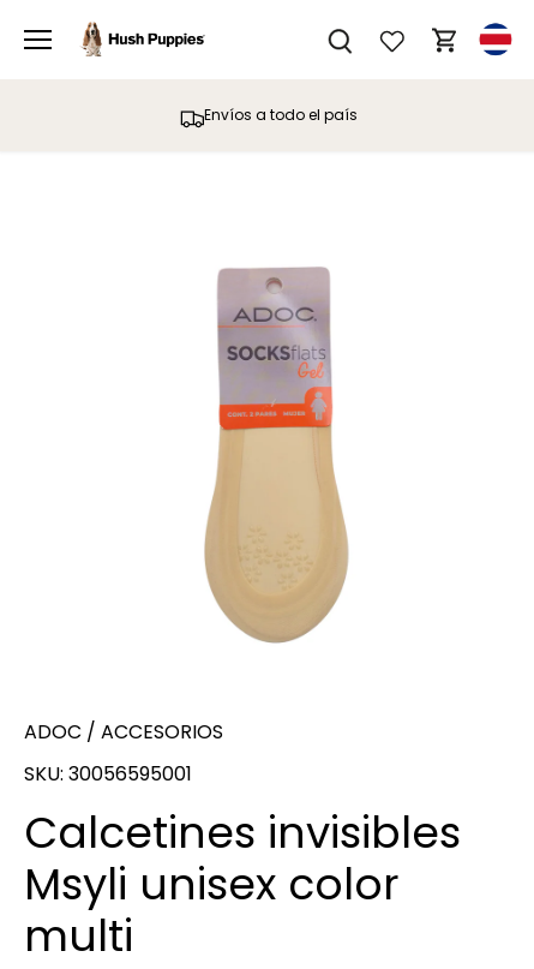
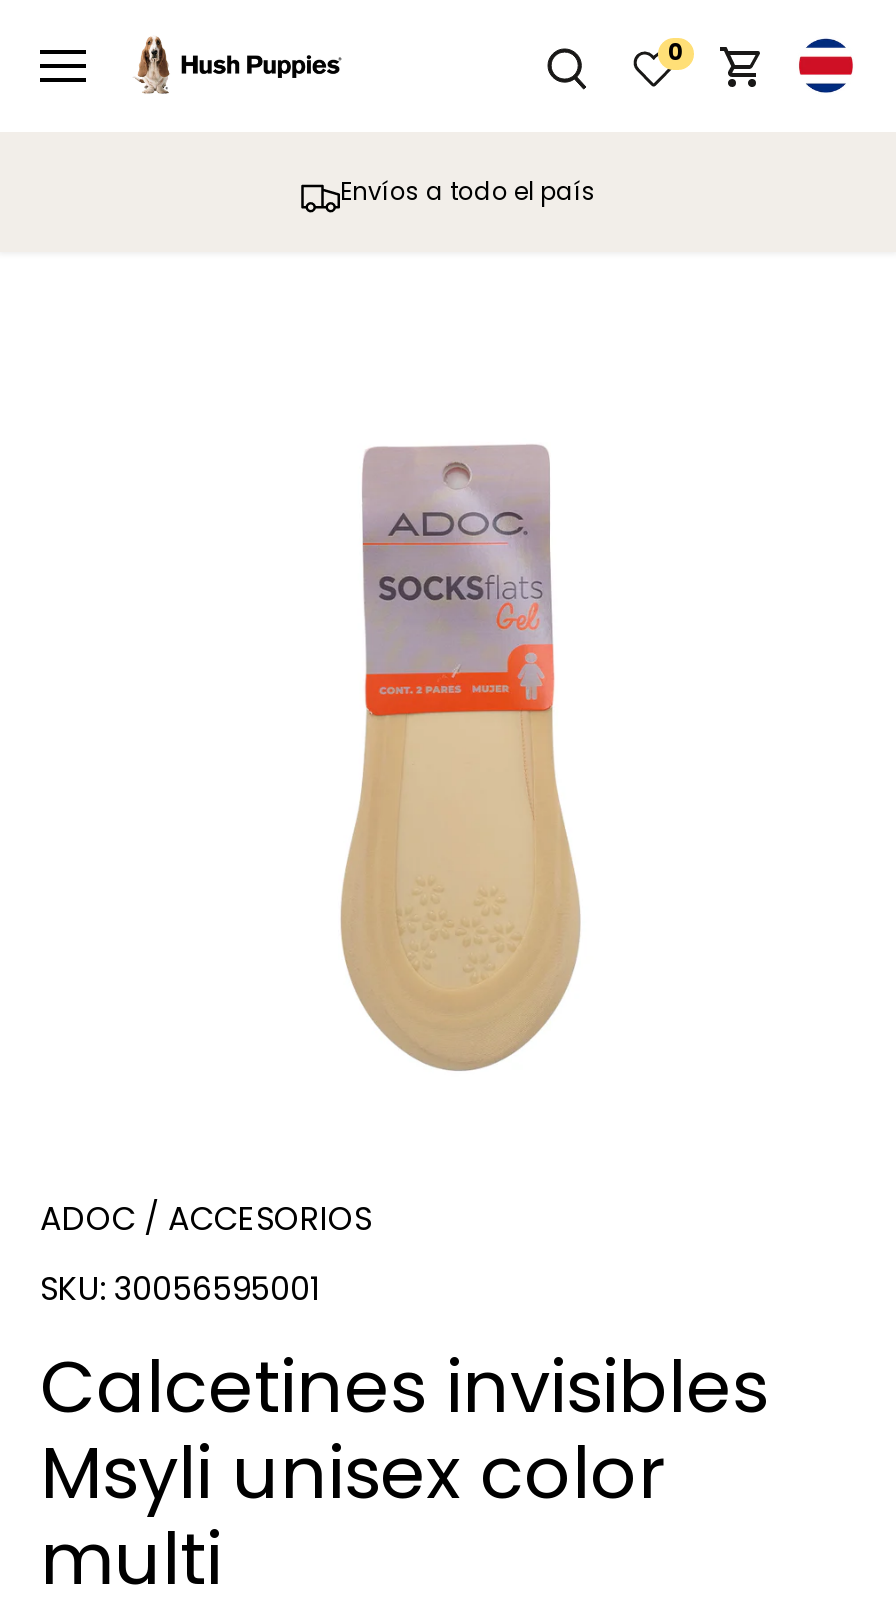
+ 0
